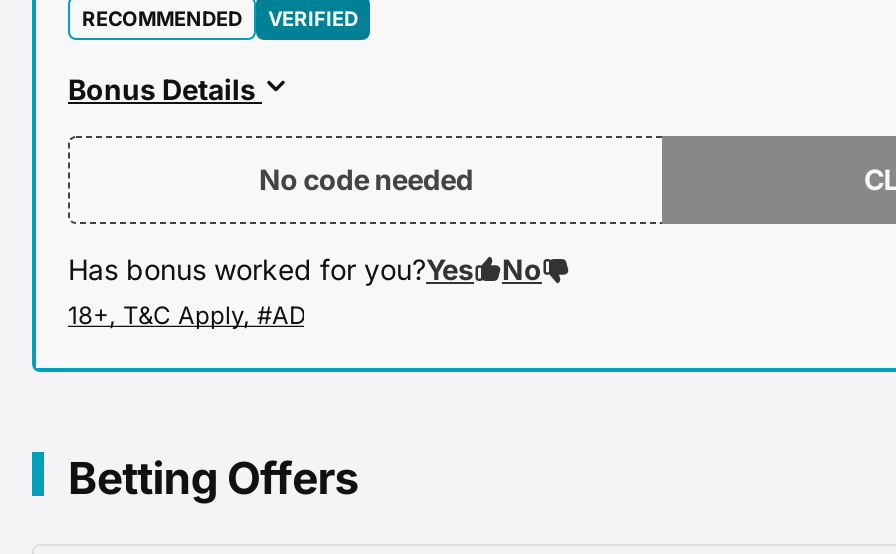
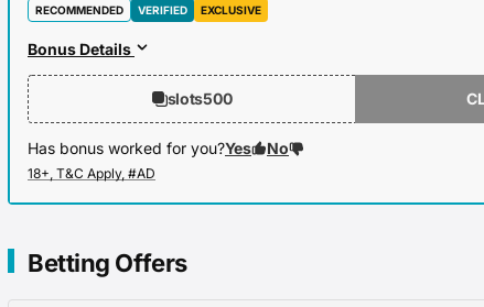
+ EXCLUSIVE

- No code needed
+ slots500
